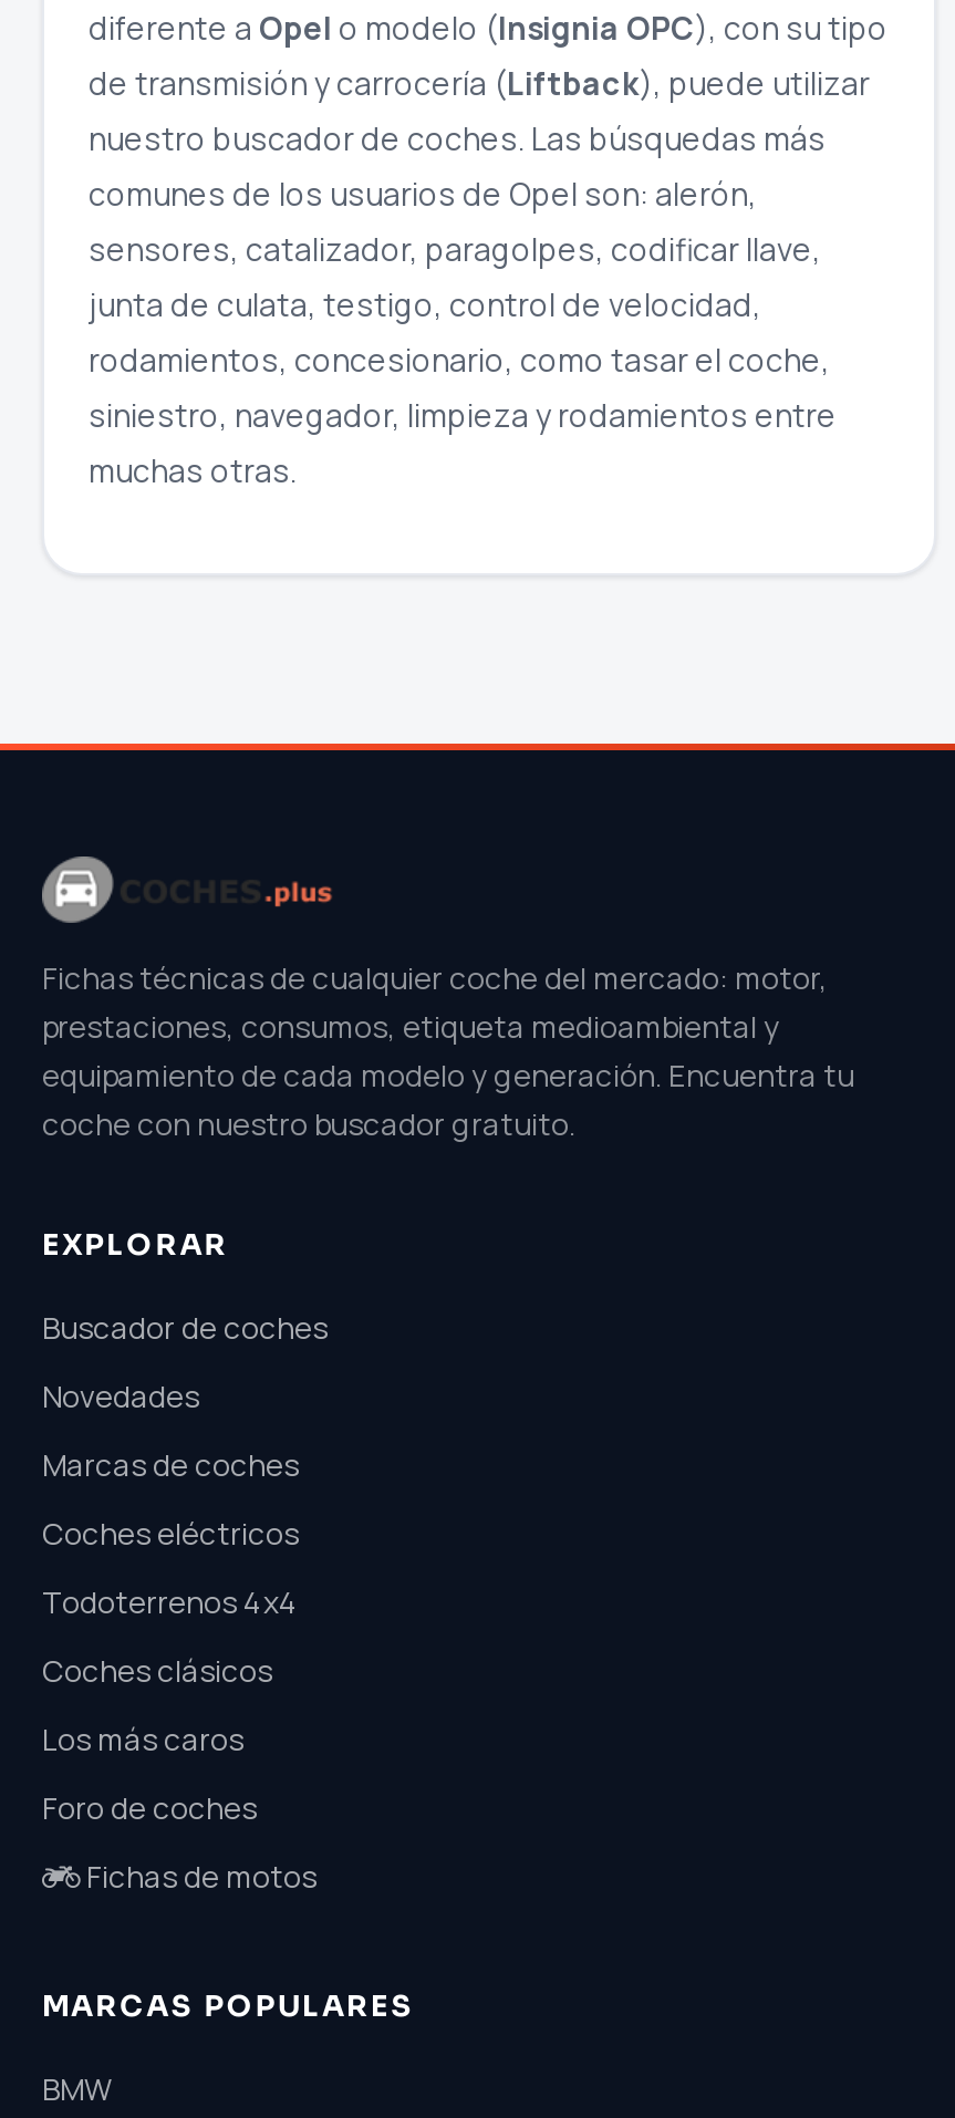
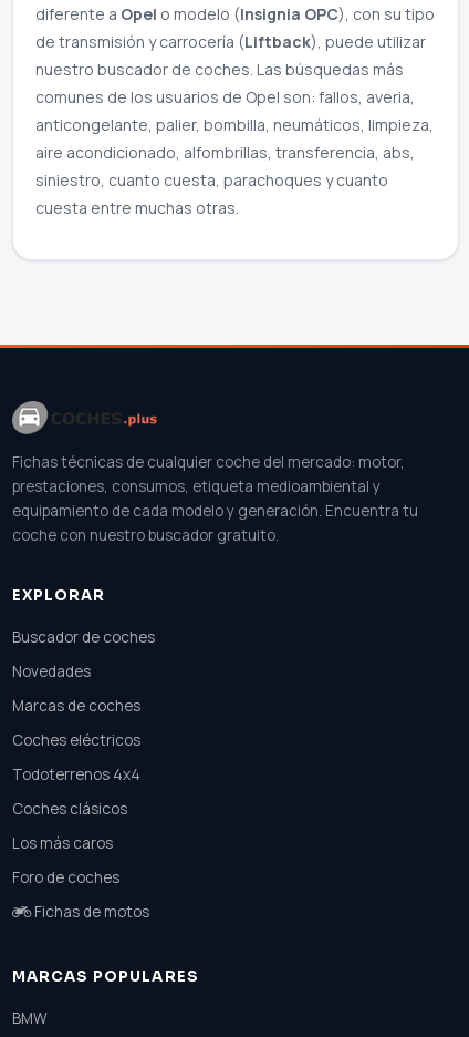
- comunes de los usuarios de Opel son: alerón,
- sensores, catalizador, paragolpes, codificar llave,
- junta de culata, testigo, control de velocidad,
- rodamientos, concesionario, como tasar el coche,
- siniestro, navegador, limpieza y rodamientos entre
- muchas otras.
+ comunes de los usuarios de Opel son: fallos, averia,
+ anticongelante, palier, bombilla, neumáticos, limpieza,
+ aire acondicionado, alfombrillas, transferencia, abs,
+ siniestro, cuanto cuesta, parachoques y cuanto
+ cuesta entre muchas otras.
